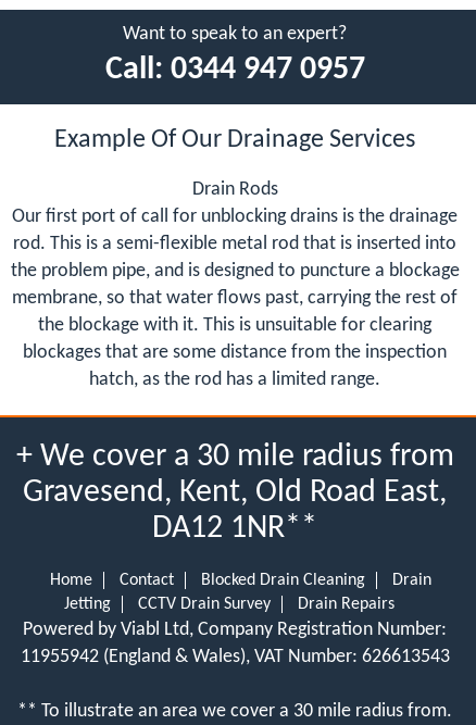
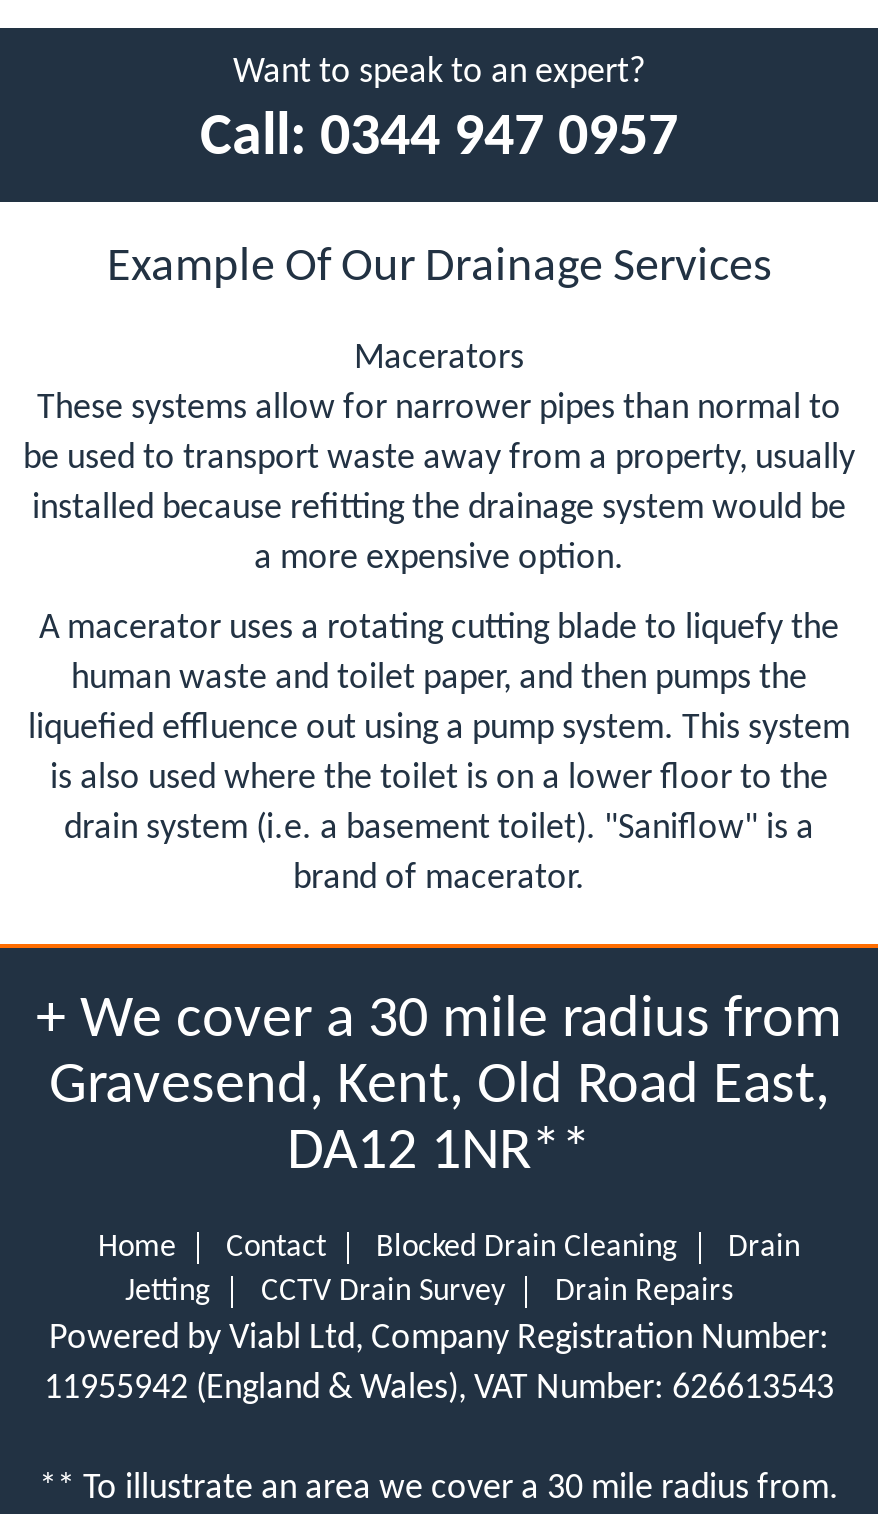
- Drain Rods
- Our first port of call for unblocking drains is the drainage
- rod. This is a semi-flexible metal rod that is inserted into
- the problem pipe, and is designed to puncture a blockage
- membrane, so that water flows past, carrying the rest of
- the blockage with it. This is unsuitable for clearing
- blockages that are some distance from the inspection
- hatch, as the rod has a limited range.
+ Macerators
+ These systems allow for narrower pipes than normal to
+ be used to transport waste away from a property, usually
+ installed because refitting the drainage system would be
+ a more expensive option.
+ A macerator uses a rotating cutting blade to liquefy the
+ human waste and toilet paper, and then pumps the
+ liquefied effluence out using a pump system. This system
+ is also used where the toilet is on a lower floor to the
+ drain system (i.e. a basement toilet). "Saniflow" is a
+ brand of macerator.
